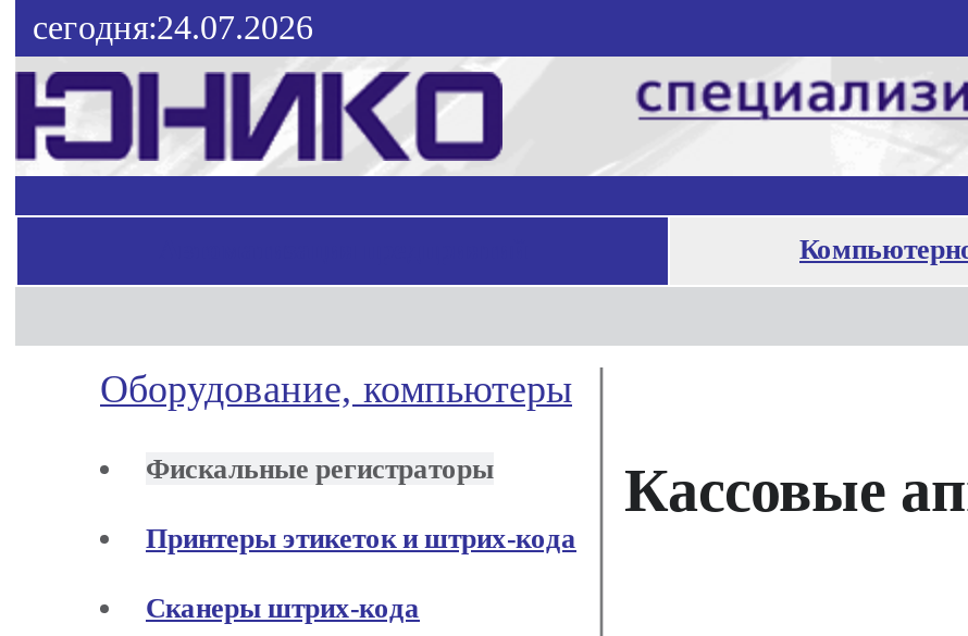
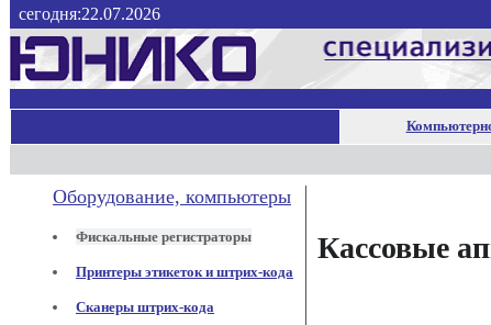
- сегодня:24.07.2026
+ сегодня:22.07.2026
